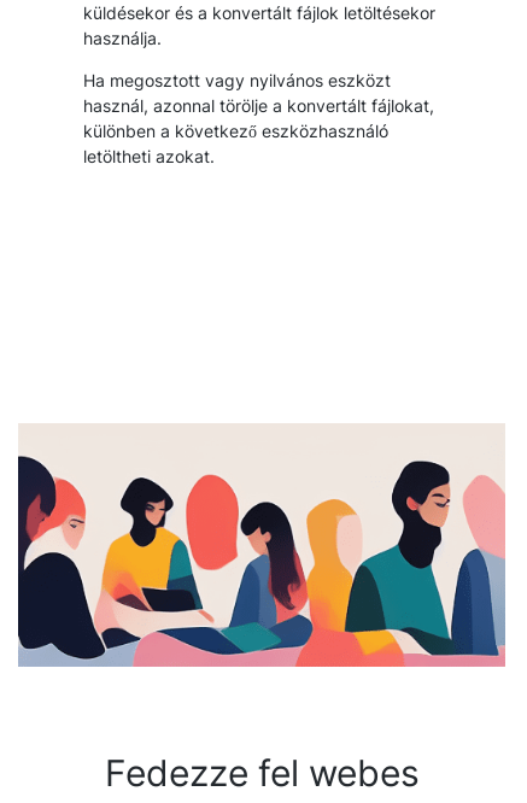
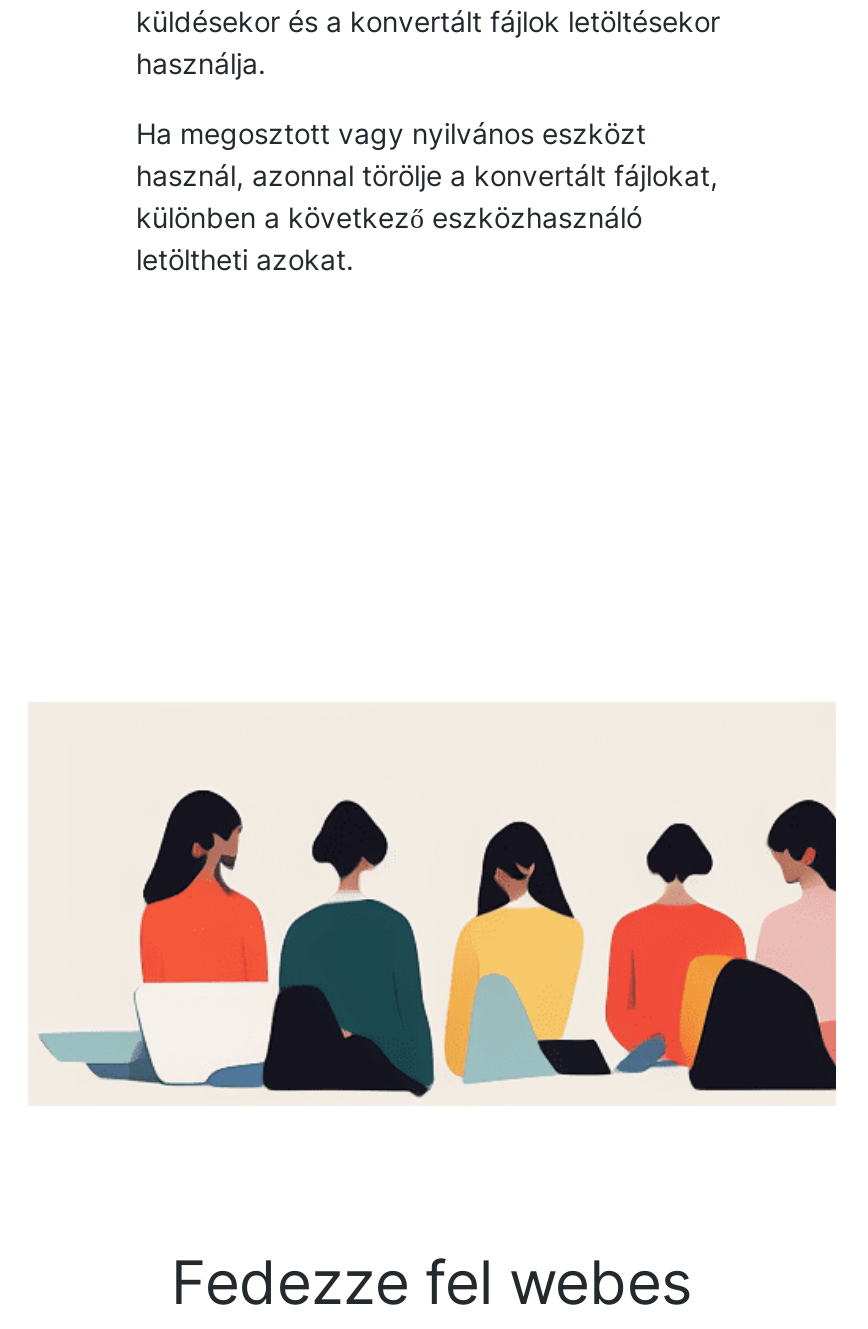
- [image]
+ [image]
